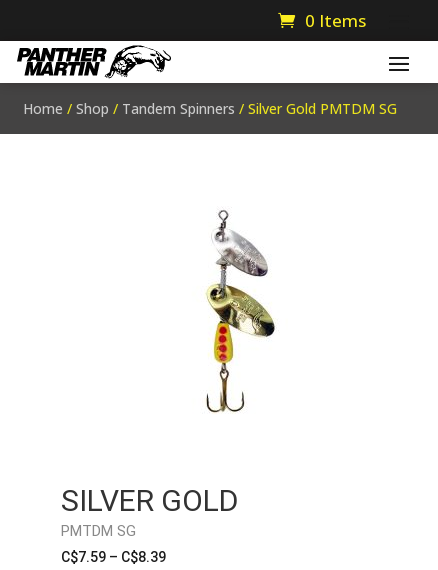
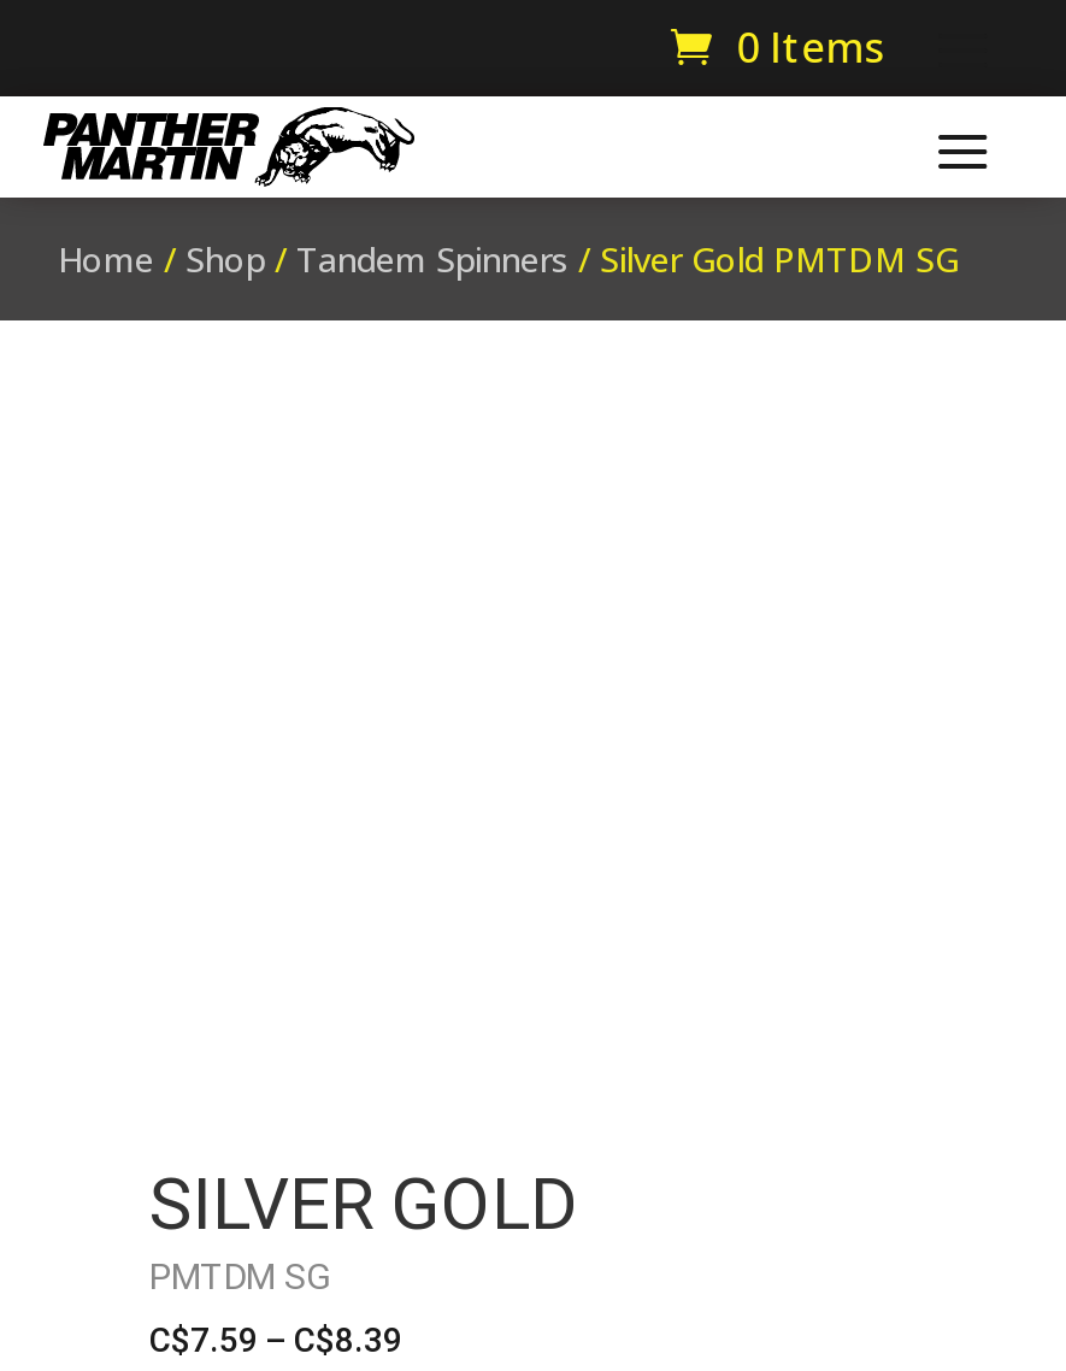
- [image]
